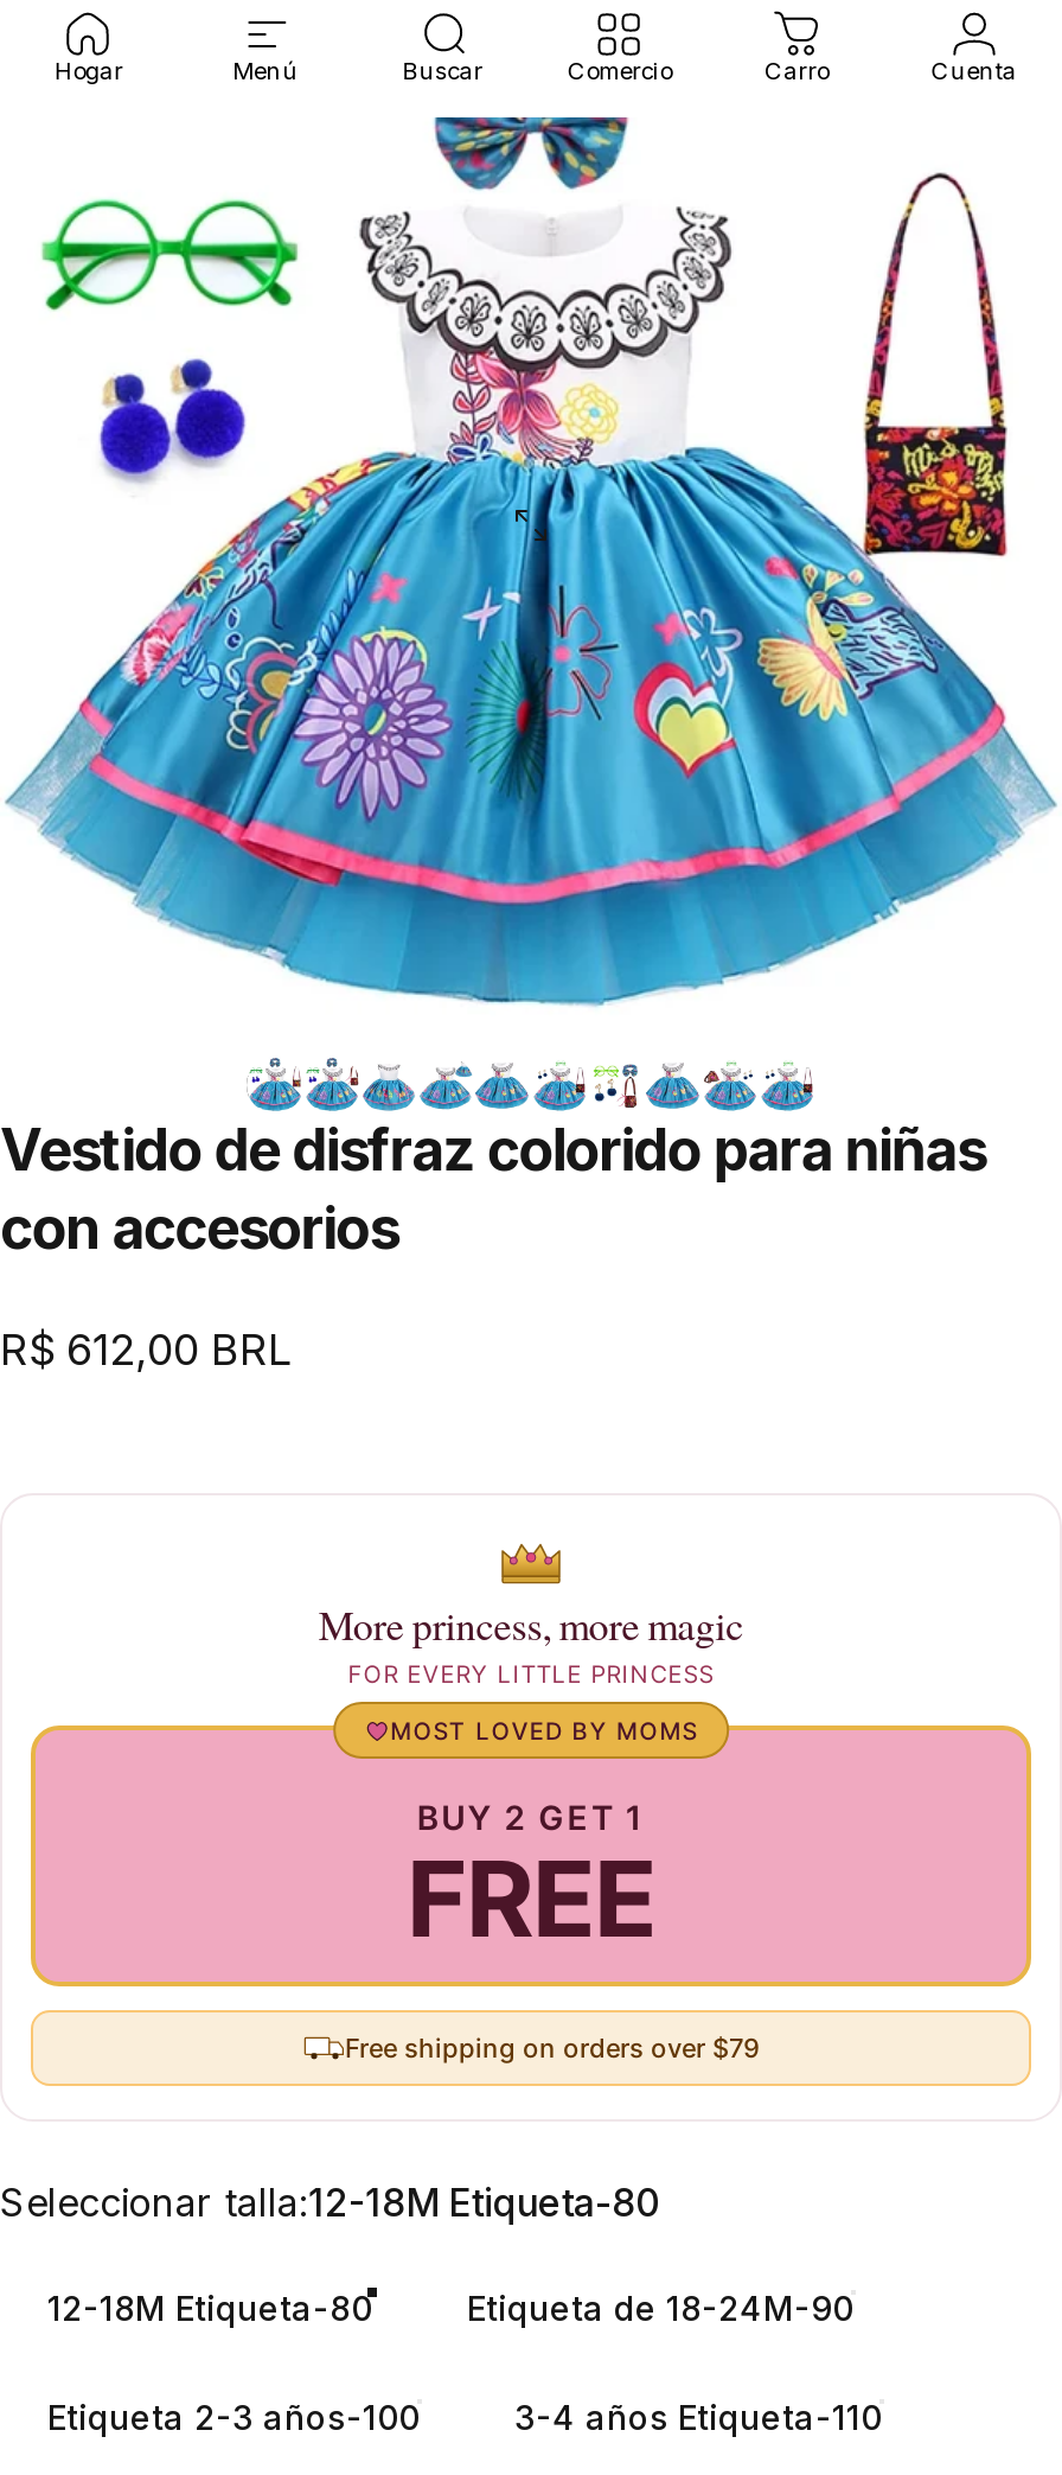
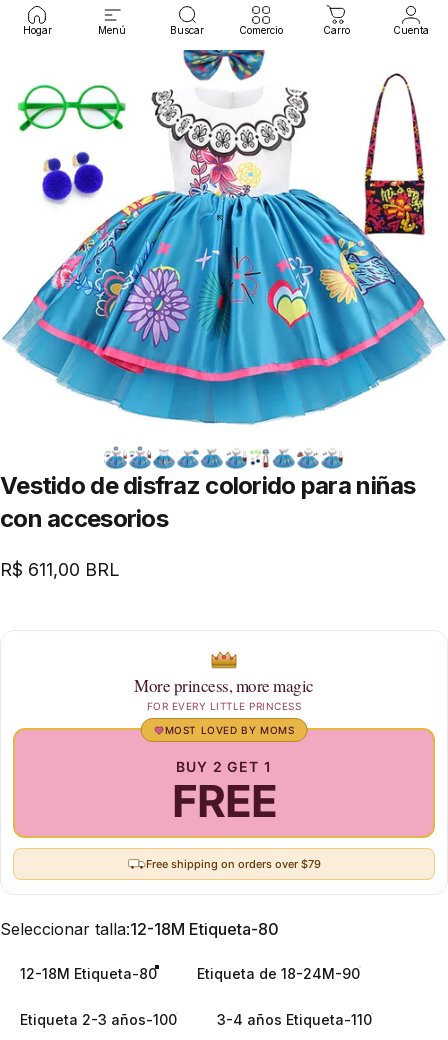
- R$ 612,00 BRL
+ R$ 611,00 BRL
